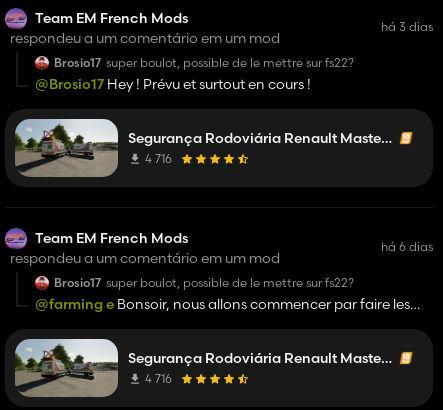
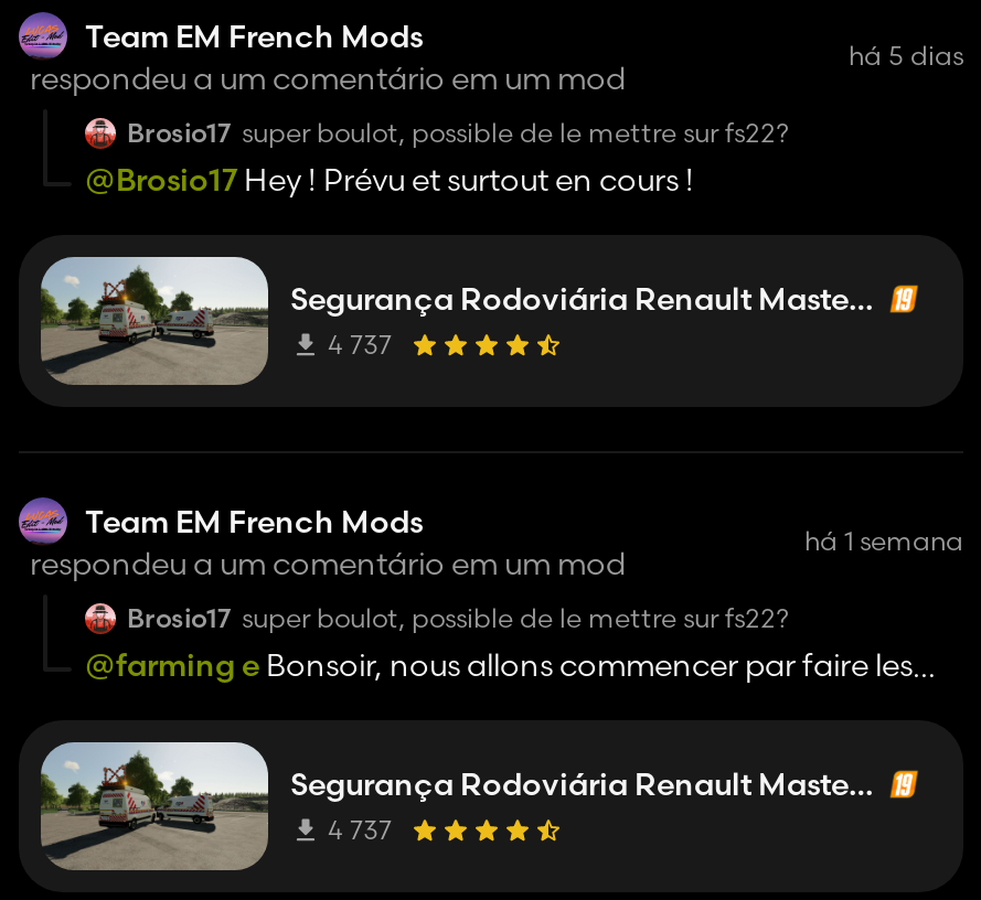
- há 3 dias
+ há 5 dias

- 4 716
+ 4 737

- há 6 dias
+ há 1 semana

- 4 716
+ 4 737
